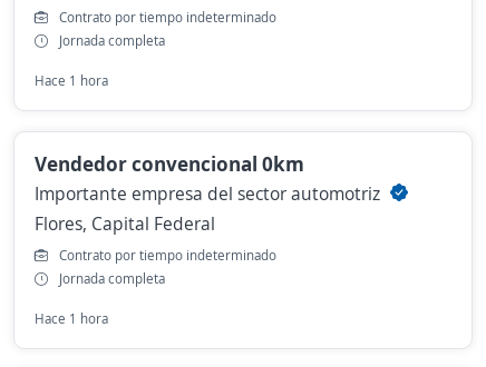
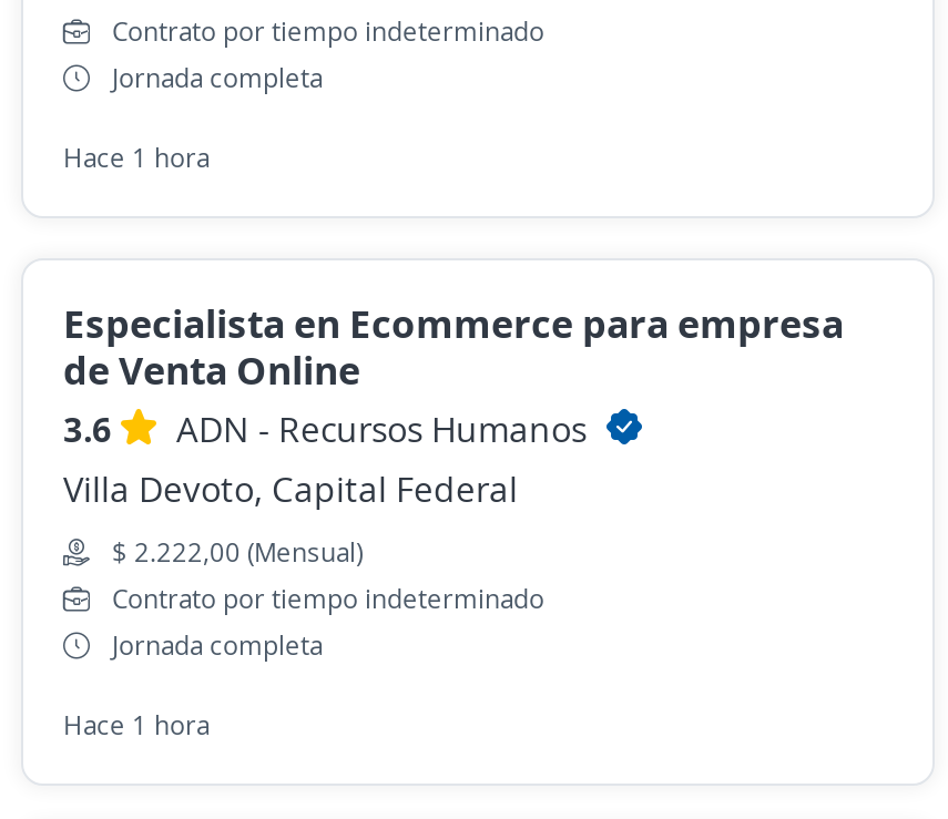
- Vendedor convencional 0km
- Importante empresa del sector automotriz
- Flores, Capital Federal
+ Especialista en Ecommerce para empresa
+ de Venta Online
+ 3.6
+ ADN - Recursos Humanos
+ Villa Devoto, Capital Federal
+ $ 2.222,00 (Mensual)
